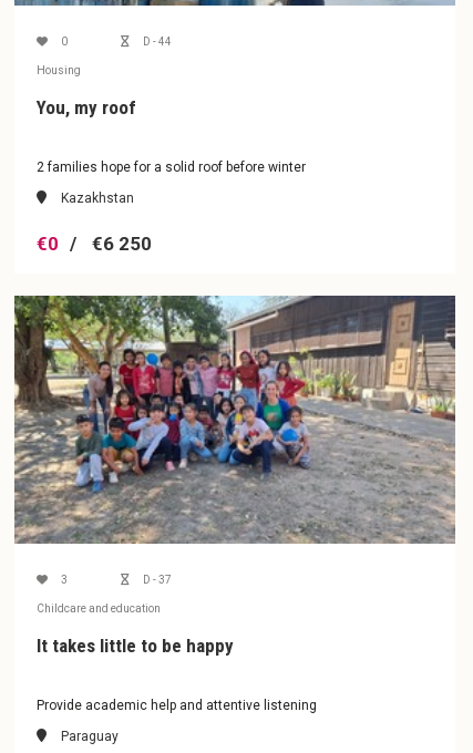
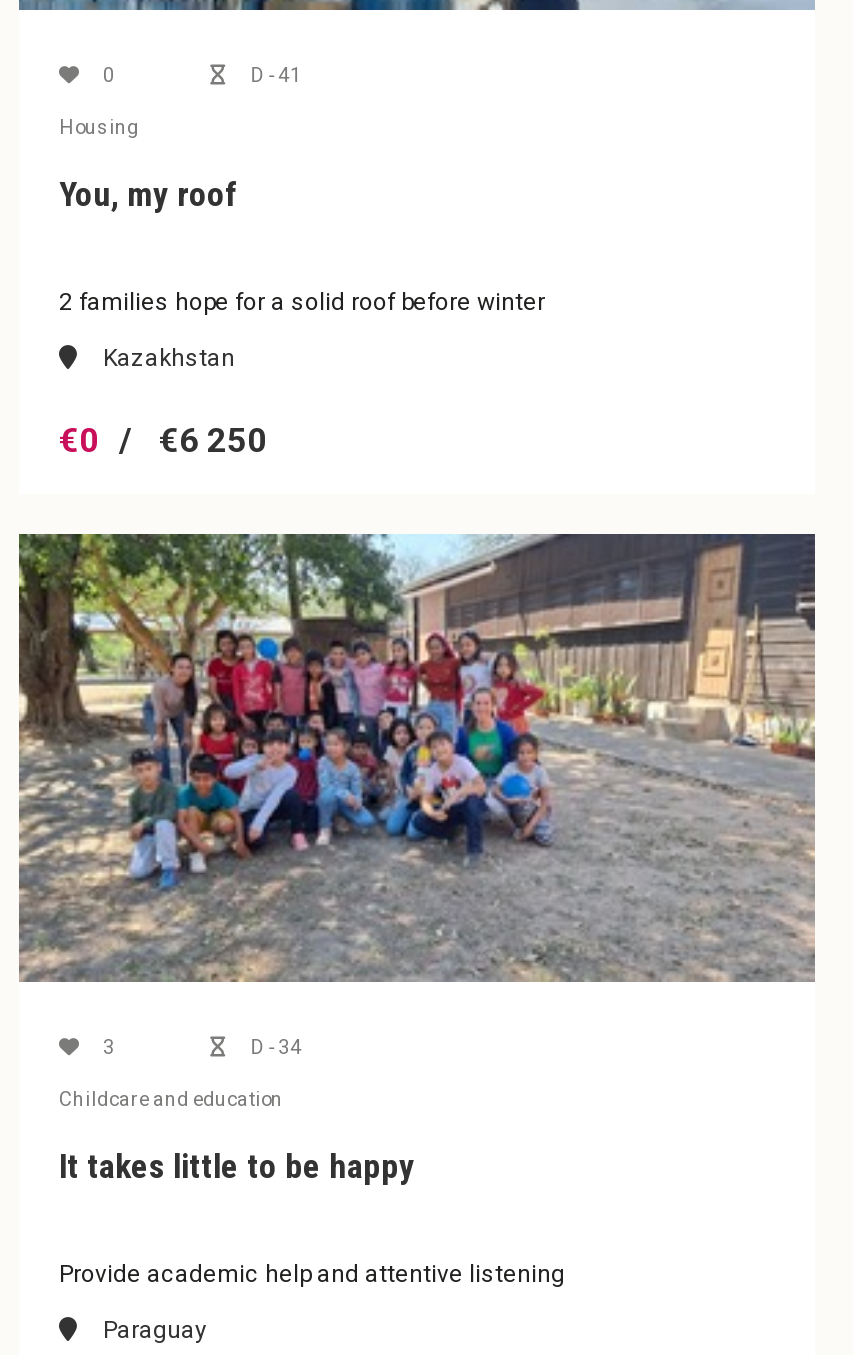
- D - 44
+ D - 41

- D - 37
+ D - 34
